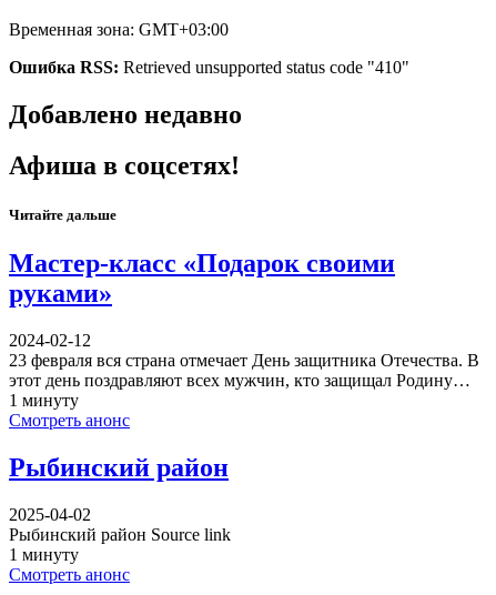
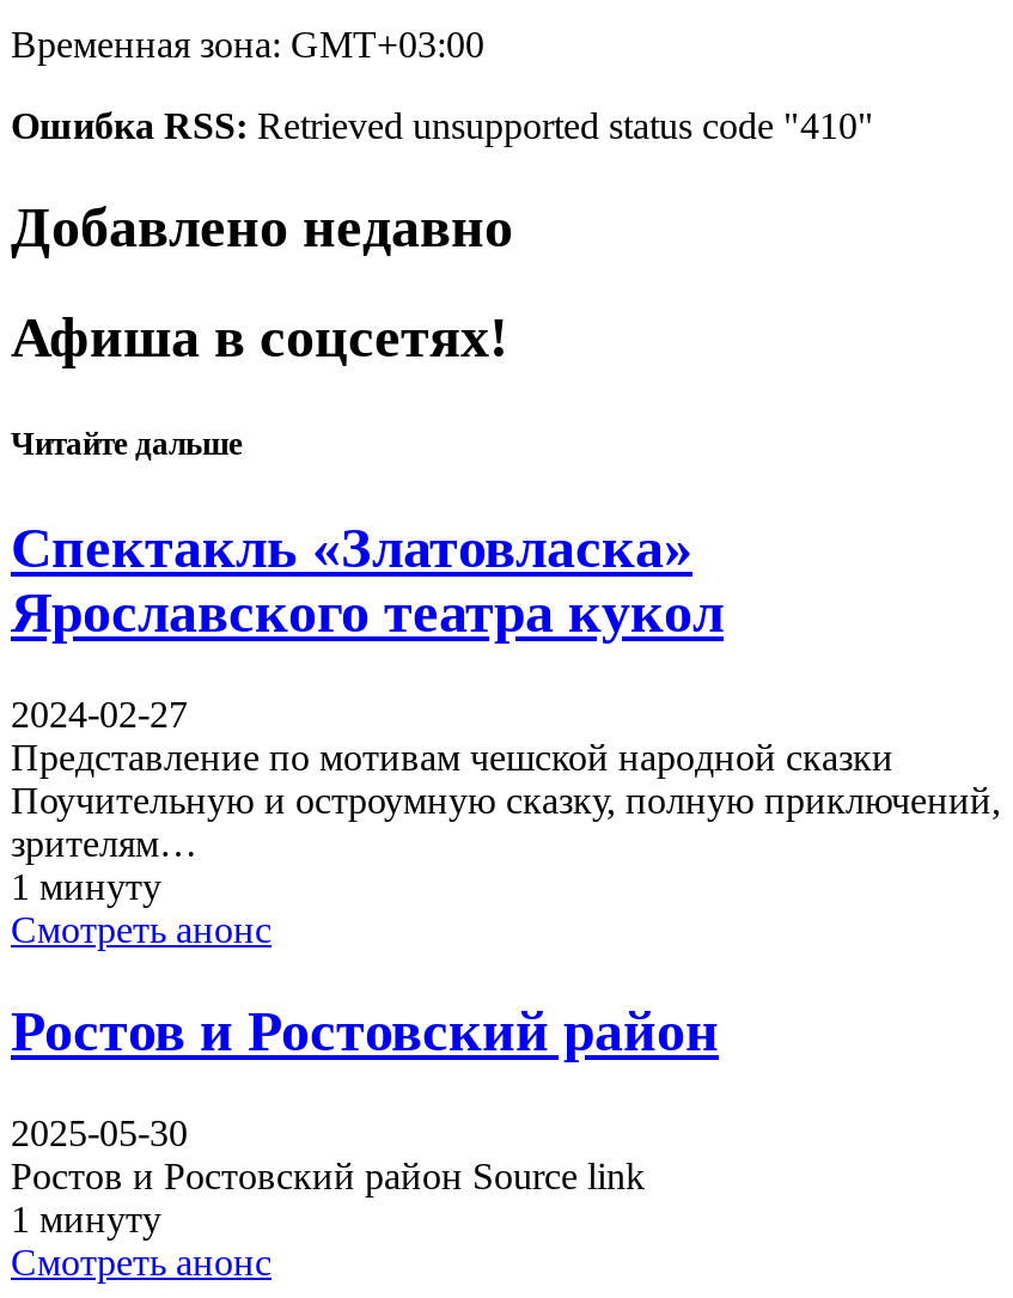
- Мастер-класс «Подарок своими
- руками»
+ Спектакль «Златовласка»
+ Ярославского театра кукол

- 2024-02-12
- 23 февраля вся страна отмечает День защитника Отечества. В
- этот день поздравляют всех мужчин, кто защищал Родину…
+ 2024-02-27
+ Представление по мотивам чешской народной сказки
+ Поучительную и остроумную сказку, полную приключений,
+ зрителям…

- Рыбинский район
+ Ростов и Ростовский район

- 2025-04-02
- Рыбинский район Source link
+ 2025-05-30
+ Ростов и Ростовский район Source link
